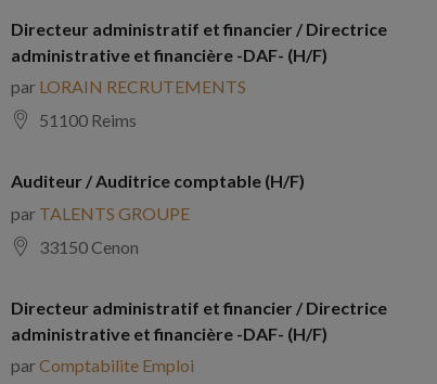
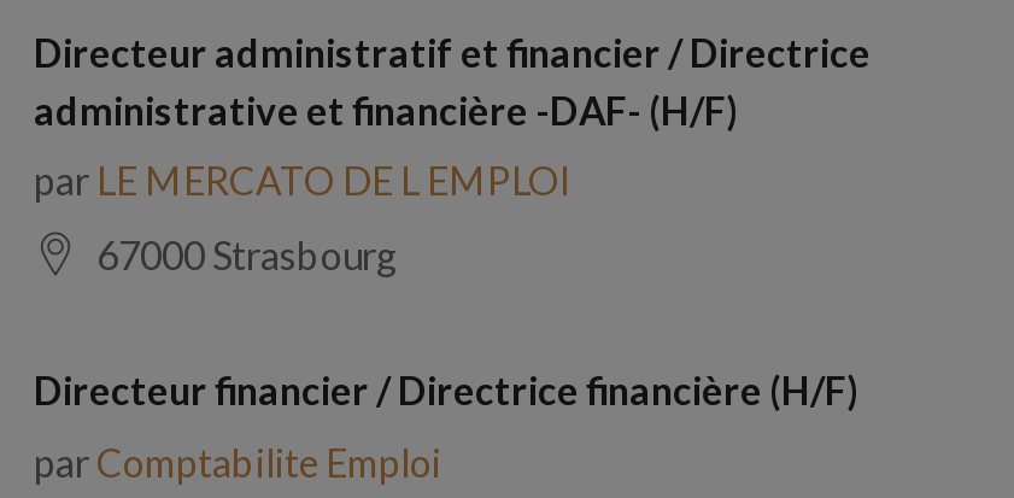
- par LORAIN RECRUTEMENTS
- 51100 Reims
- Auditeur / Auditrice comptable (H/F)
- par TALENTS GROUPE
- 33150 Cenon
- Directeur administratif et financier / Directrice
- administrative et financière -DAF- (H/F)
+ par LE MERCATO DE L EMPLOI
+ 67000 Strasbourg
+ Directeur financier / Directrice financière (H/F)
